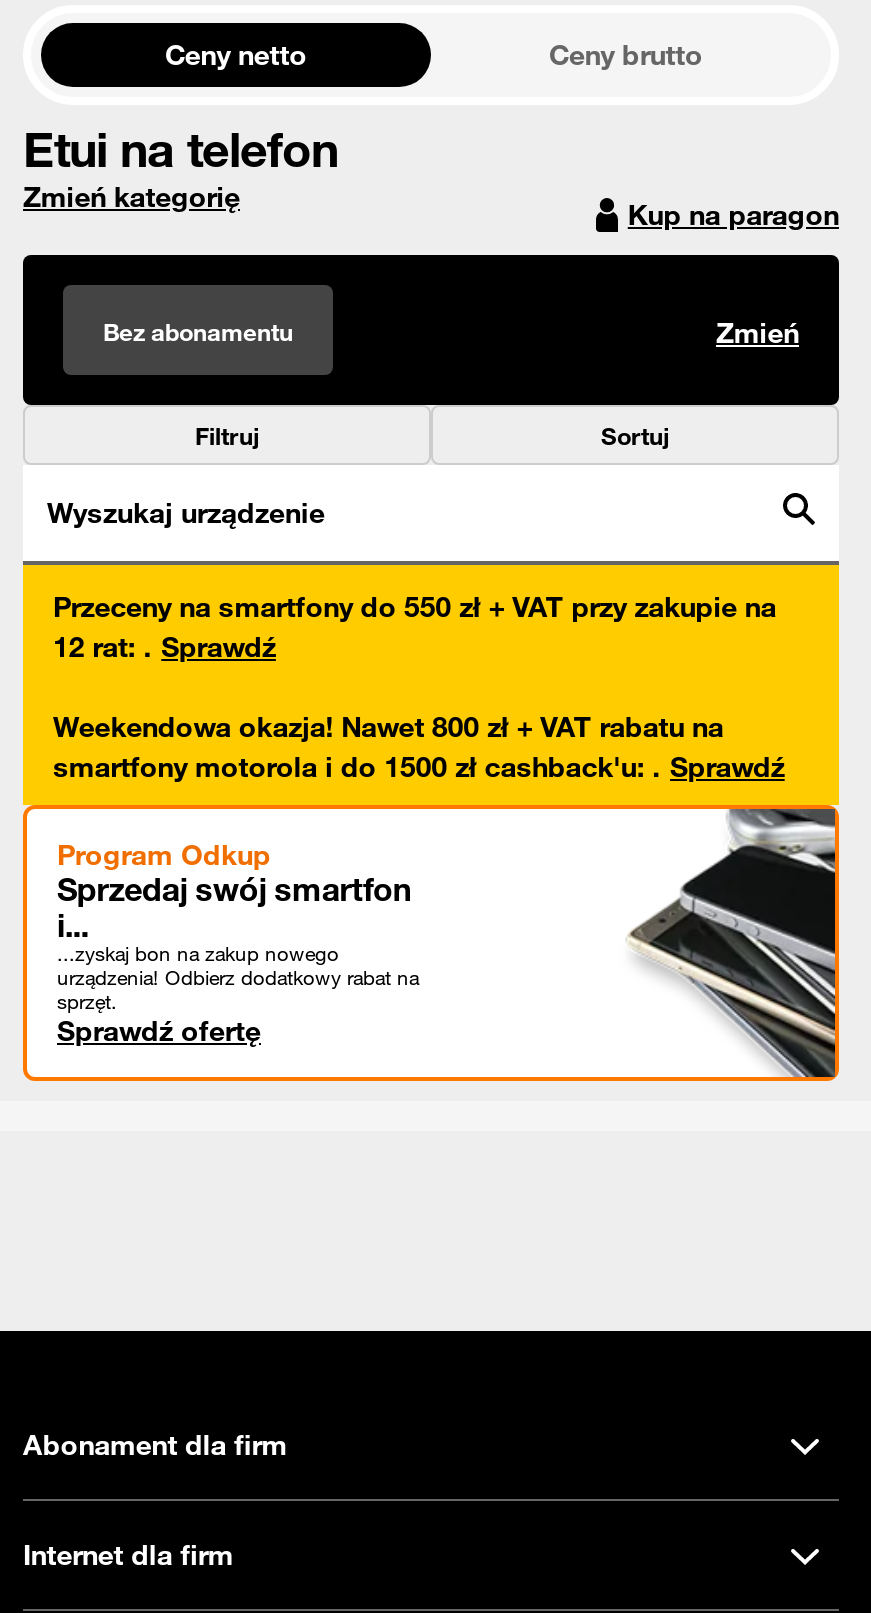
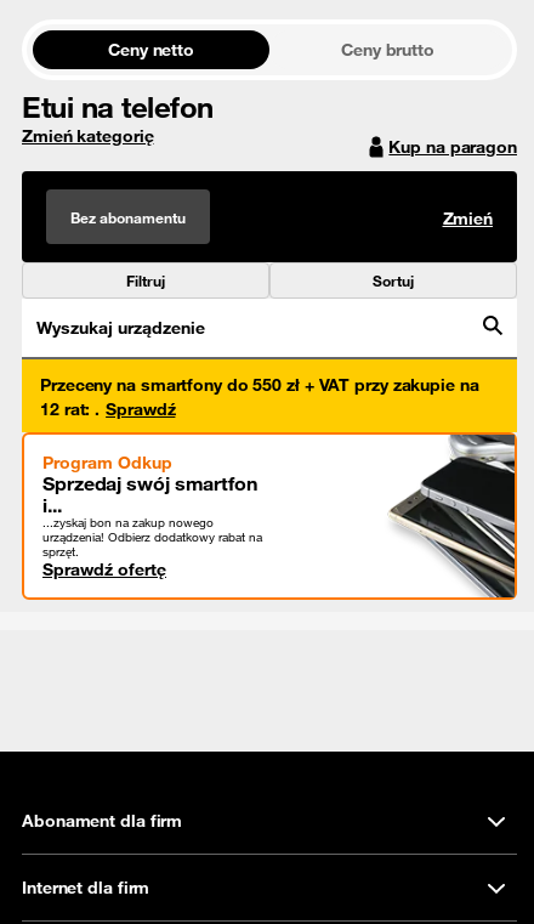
- Weekendowa okazja! Nawet 800 zł + VAT rabatu na
- smartfony motorola i do 1500 zł cashback'u:. Sprawdź
